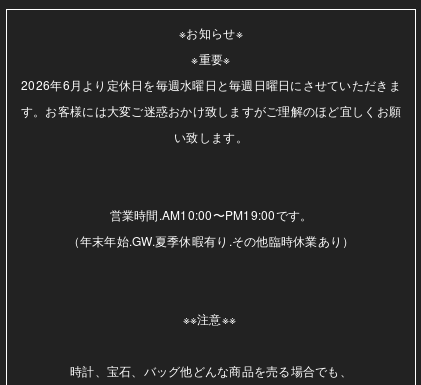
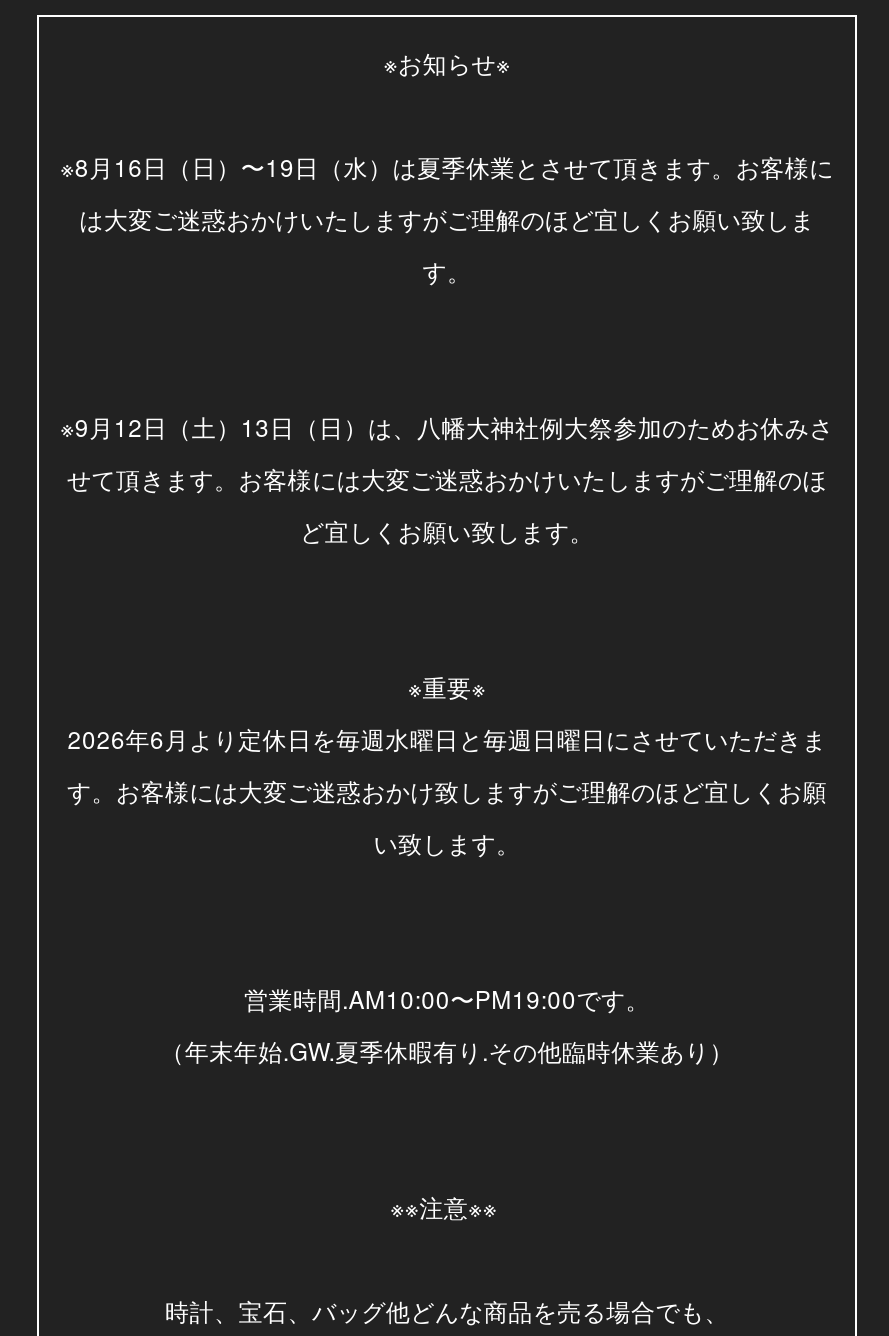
+ ※8月16日（日）〜19日（水）は夏季休業とさせて頂きます。お客様に
+ は大変ご迷惑おかけいたしますがご理解のほど宜しくお願い致しま
+ す。

+ ※9月12日（土）13日（日）は、八幡大神社例大祭参加のためお休みさ
+ せて頂きます。お客様には大変ご迷惑おかけいたしますがご理解のほ
+ ど宜しくお願い致します。
